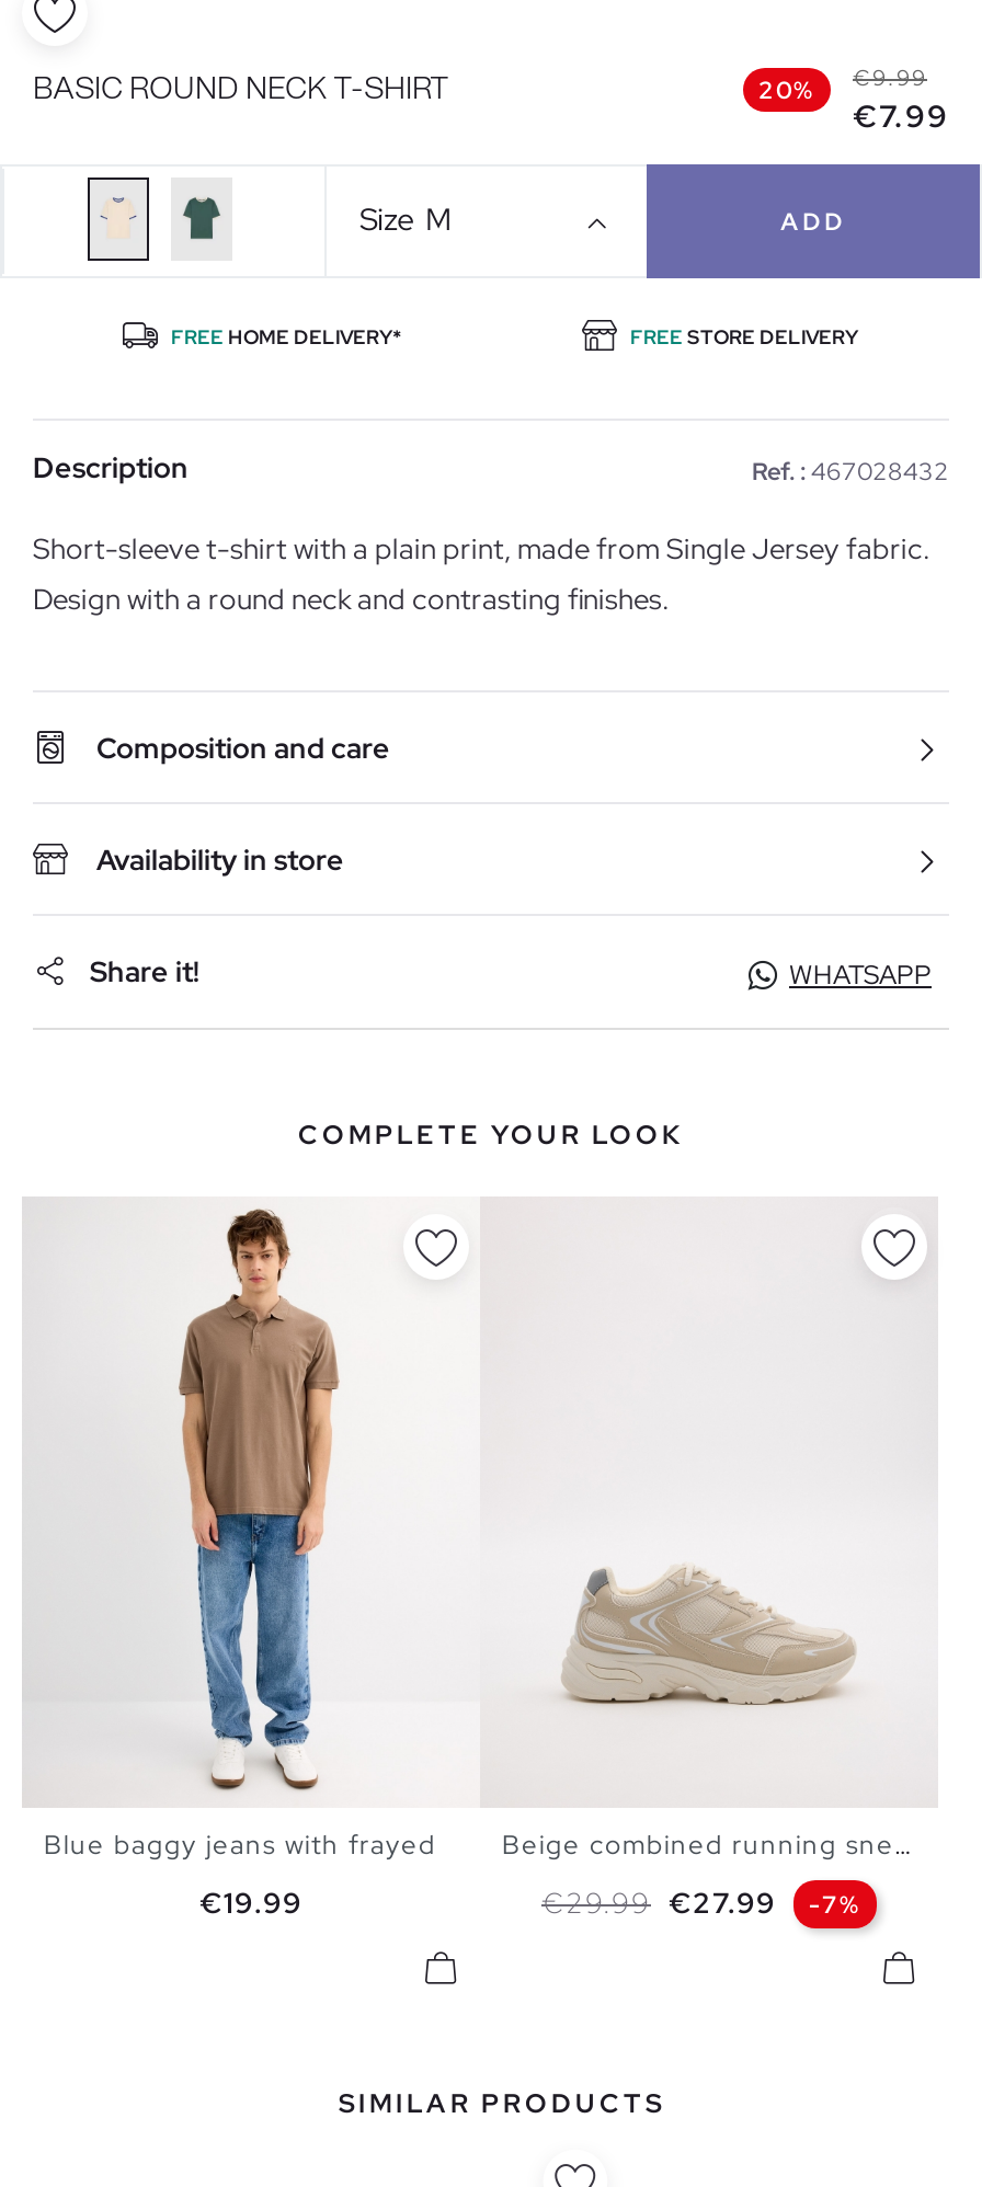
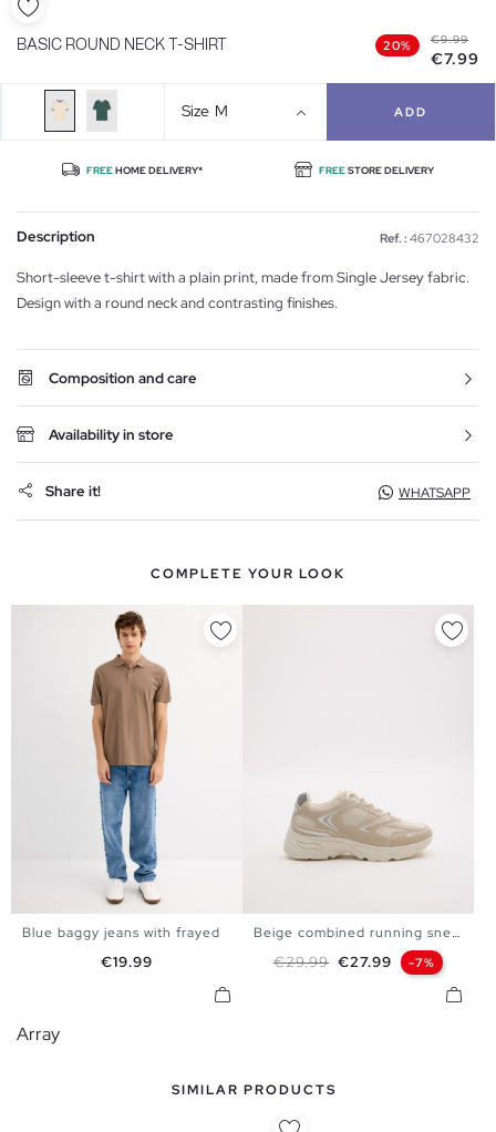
+ Array
